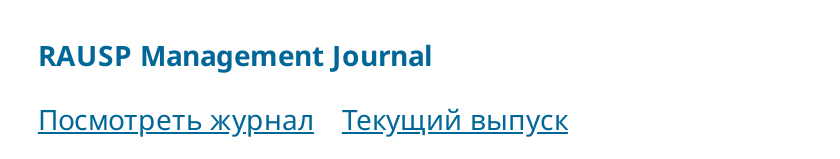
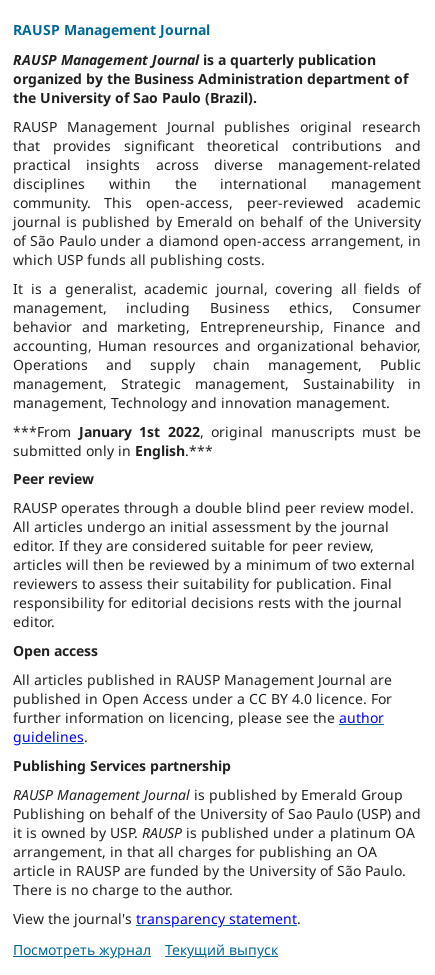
+ RAUSP Management Journal is a quarterly publication
+ organized by the Business Administration department of
+ the University of Sao Paulo (Brazil).
+ RAUSP Management Journal publishes original research
+ that provides significant theoretical contributions and
+ practical insights across diverse management-related
+ disciplines within the international management
+ community. This open-access, peer-reviewed academic
+ journal is published by Emerald on behalf of the University
+ of São Paulo under a diamond open-access arrangement, in
+ which USP funds all publishing costs.
+ It is a generalist, academic journal, covering all fields of
+ management, including Business ethics, Consumer
+ behavior and marketing, Entrepreneurship, Finance and
+ accounting, Human resources and organizational behavior,
+ Operations and supply chain management, Public
+ management, Strategic management, Sustainability in
+ management, Technology and innovation management.
+ ***From January 1st 2022, original manuscripts must be
+ submitted only in English.***
+ Peer review
+ RAUSP operates through a double blind peer review model.
+ All articles undergo an initial assessment by the journal
+ editor. If they are considered suitable for peer review,
+ articles will then be reviewed by a minimum of two external
+ reviewers to assess their suitability for publication. Final
+ responsibility for editorial decisions rests with the journal
+ editor.
+ Open access
+ All articles published in RAUSP Management Journal are
+ published in Open Access under a CC BY 4.0 licence. For
+ further information on licencing, please see the author
+ guidelines.
+ Publishing Services partnership
+ RAUSP Management Journal is published by Emerald Group
+ Publishing on behalf of the University of Sao Paulo (USP) and
+ it is owned by USP. RAUSP is published under a platinum OA
+ arrangement, in that all charges for publishing an OA
+ article in RAUSP are funded by the University of São Paulo.
+ There is no charge to the author.
+ View the journal's transparency statement.
